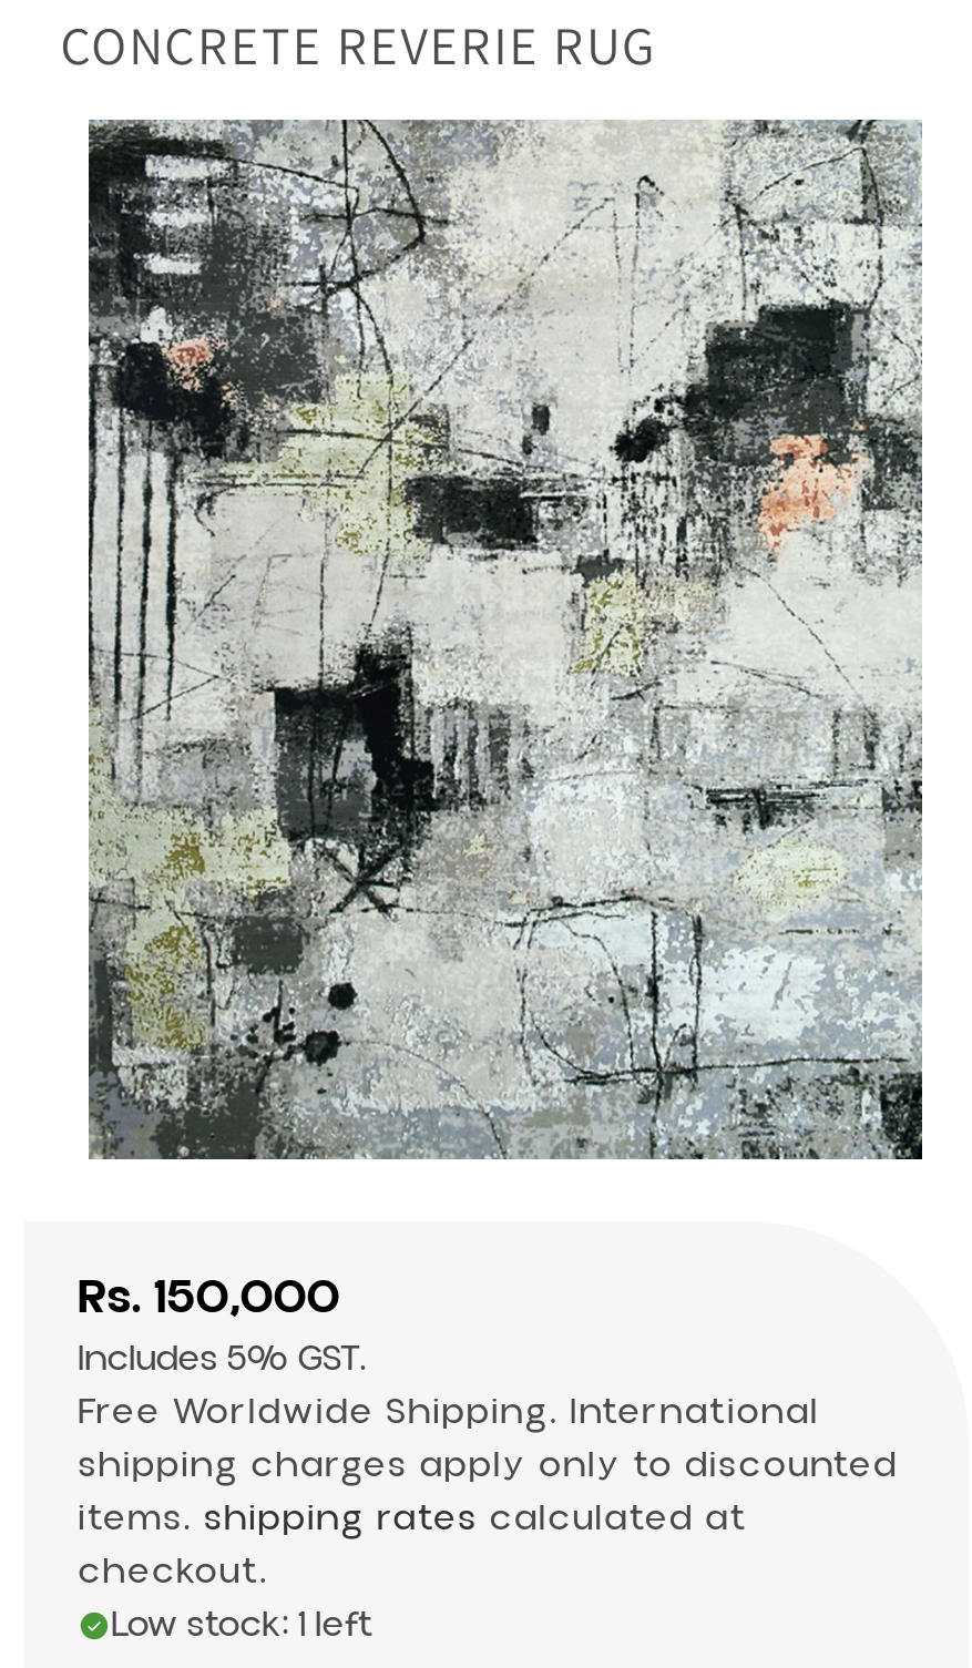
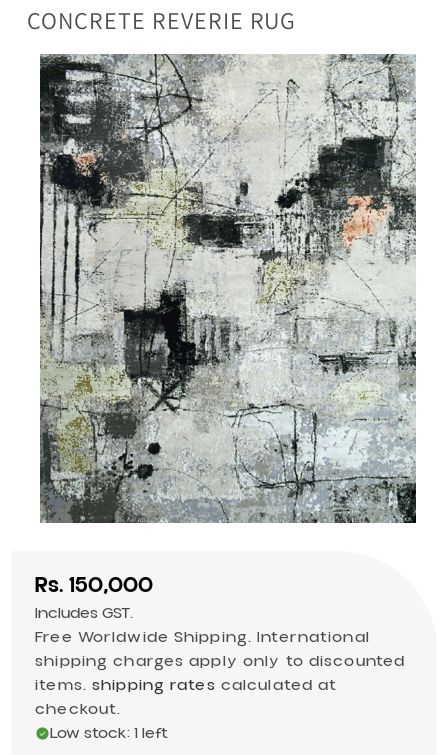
- Includes 5% GST.
+ Includes GST.
